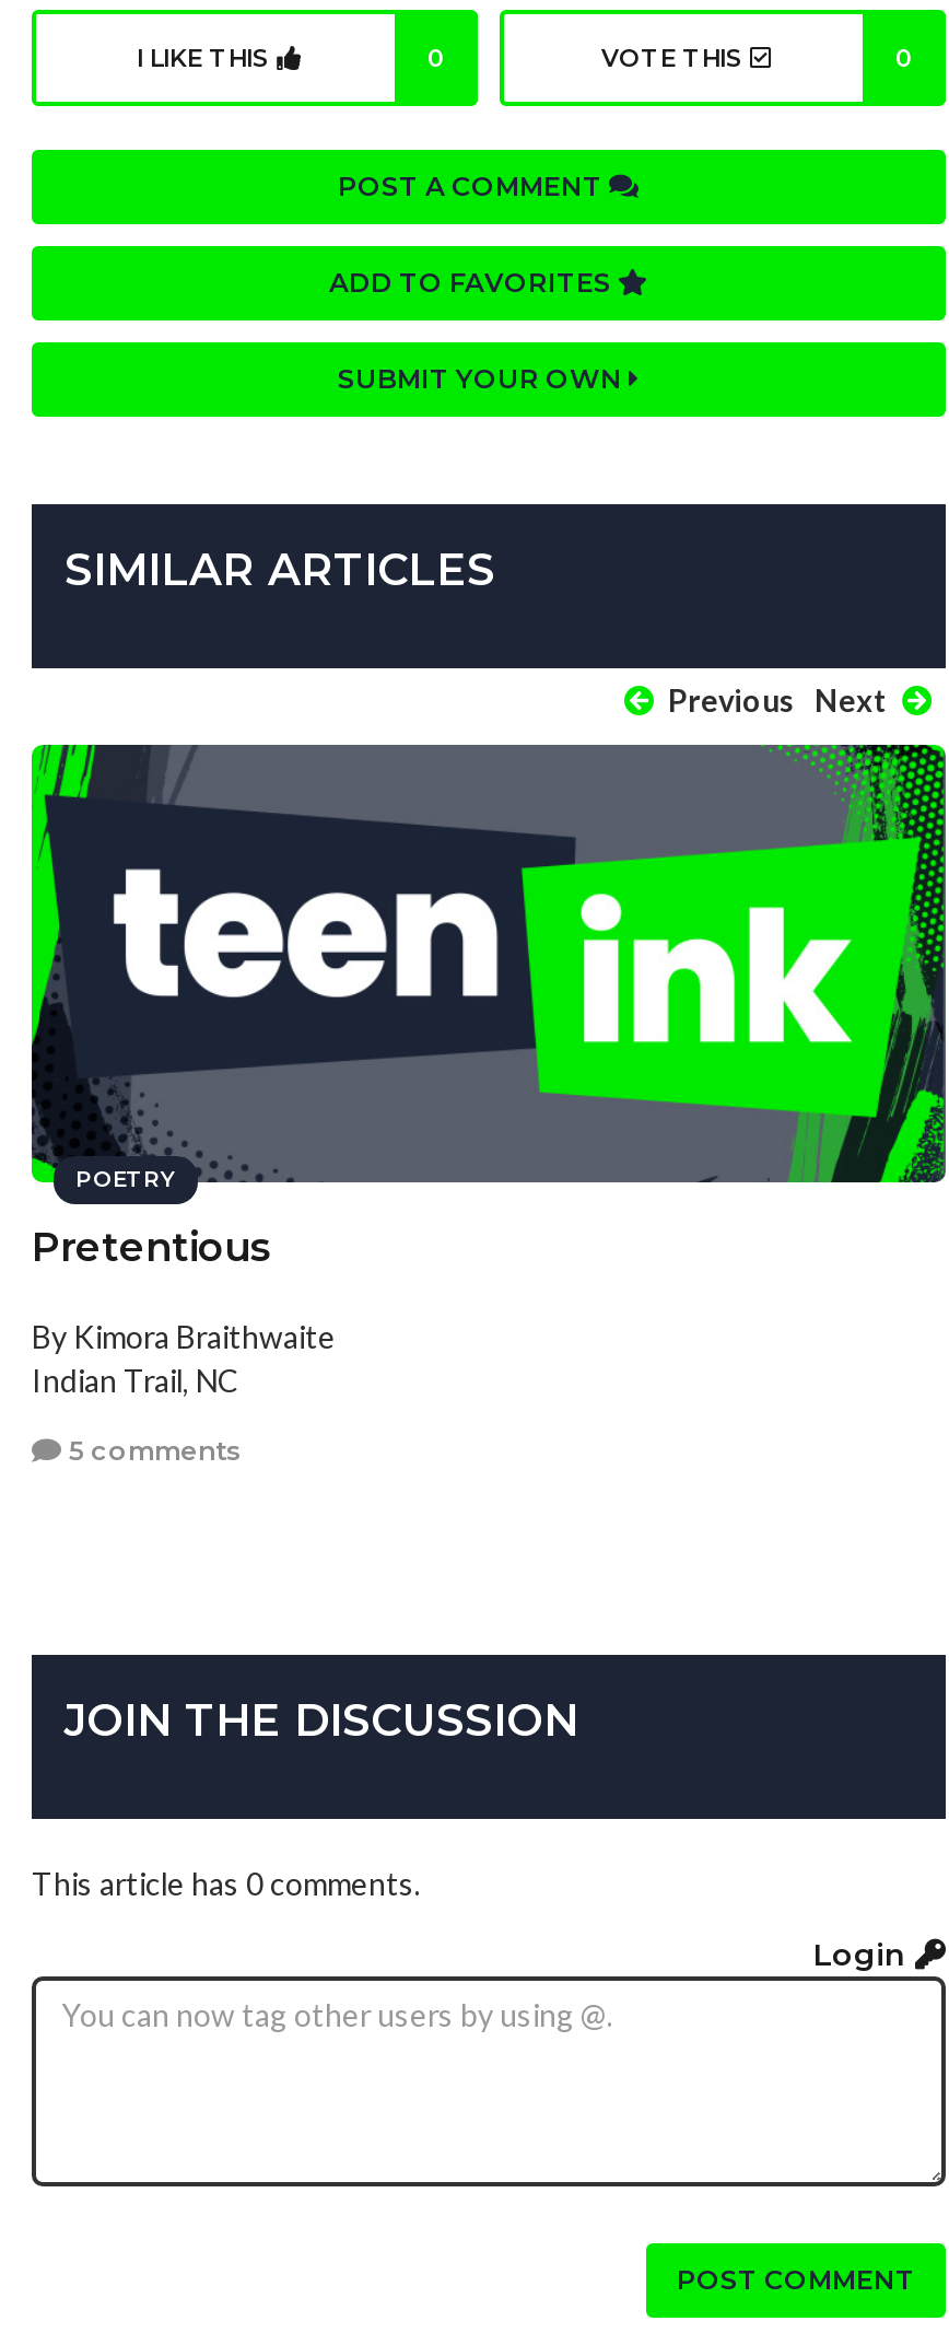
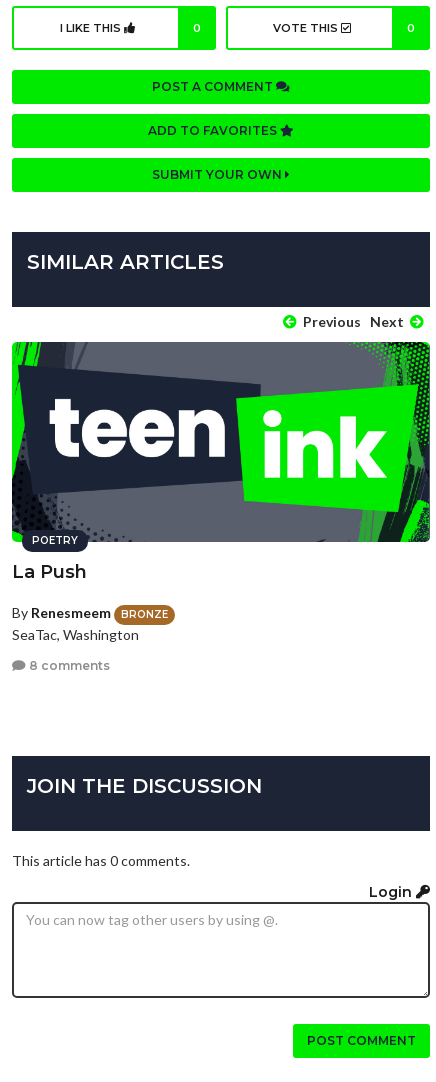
- Pretentious
+ La Push

- By Kimora Braithwaite
- Indian Trail, NC
+ By Renesmeem
+ BRONZE
+ SeaTac, Washington

- 5 comments
+ 8 comments
